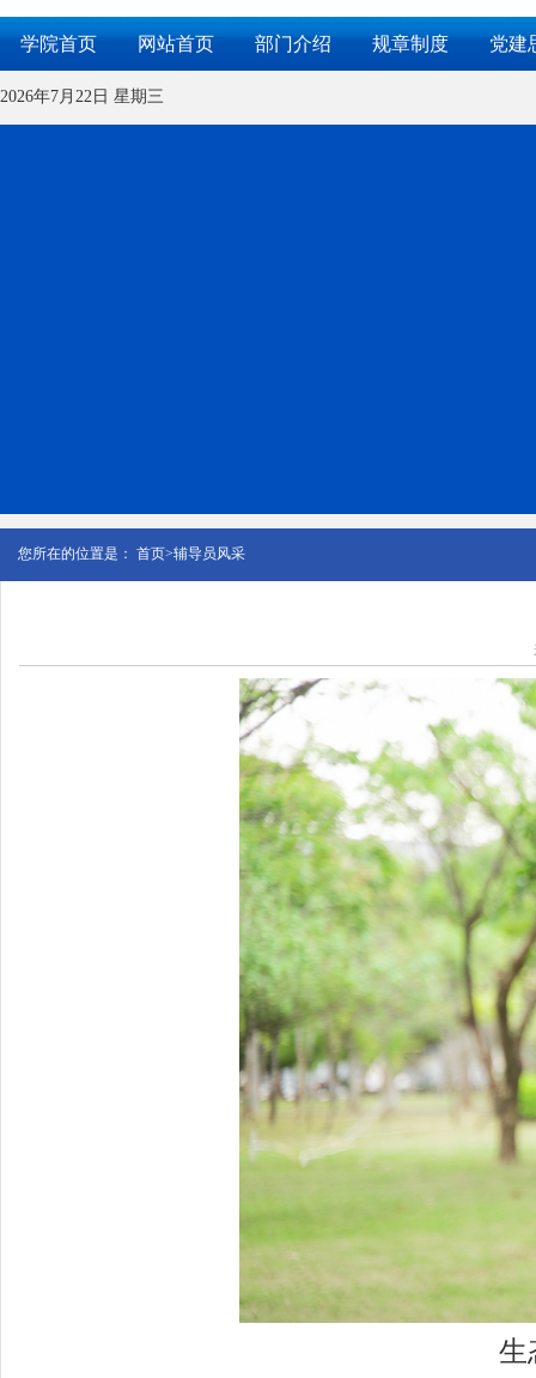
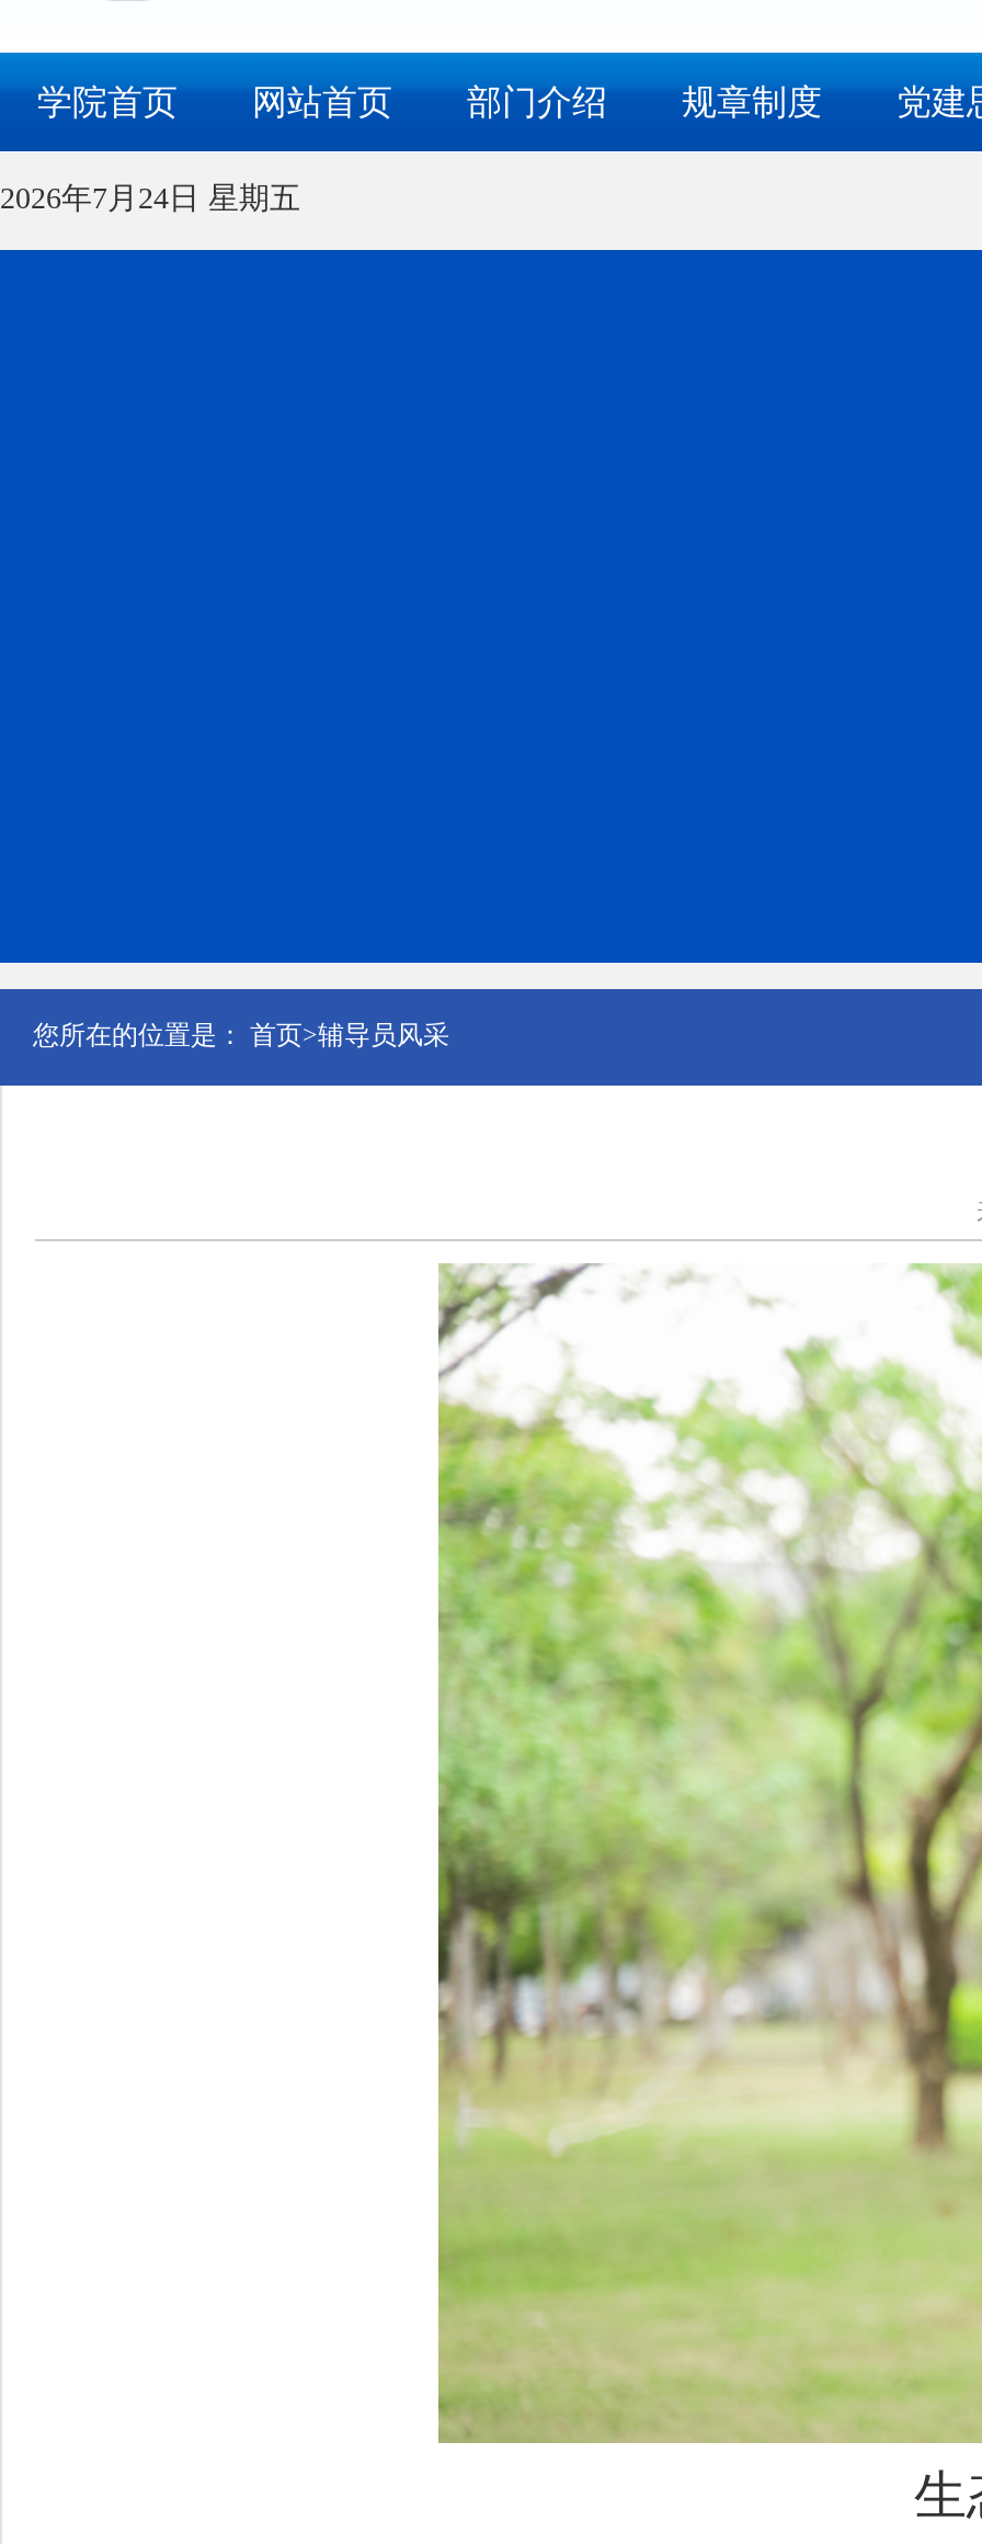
- 2026年7月22日 星期三
+ 2026年7月24日 星期五
